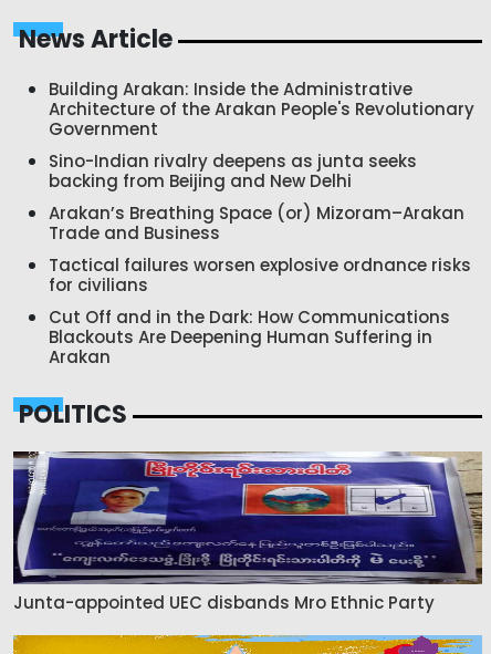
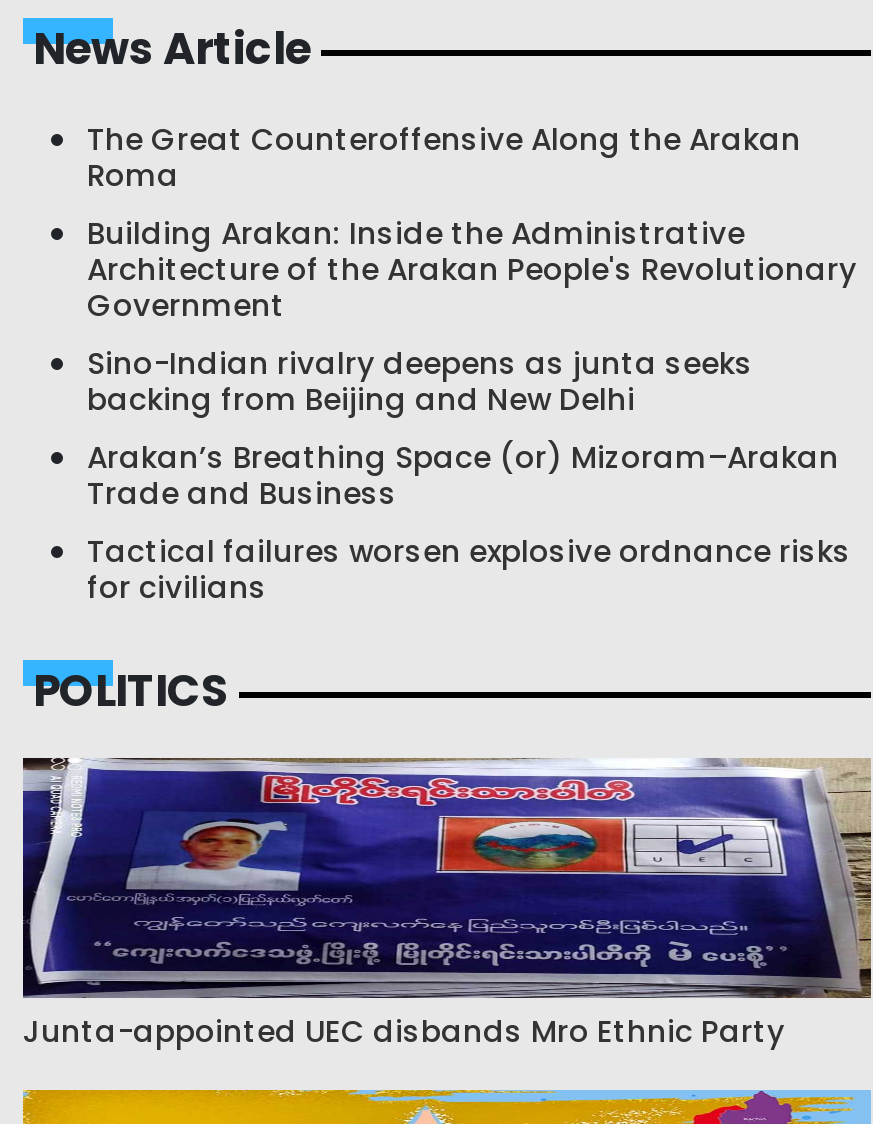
+ The Great Counteroffensive Along the Arakan
+ Roma

moved down: Building Arakan: Inside the Administrative | Architecture of the Arakan People's Revolutionary | Government | ... | Tactical failures worsen explosive ordnance risks | for civilians

- Cut Off and in the Dark: How Communications
- Blackouts Are Deepening Human Suffering in
- Arakan
